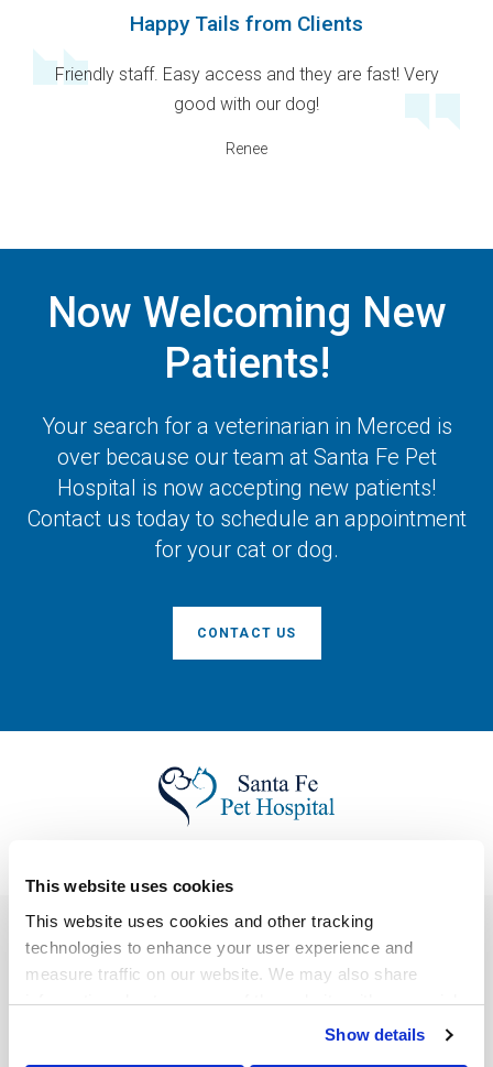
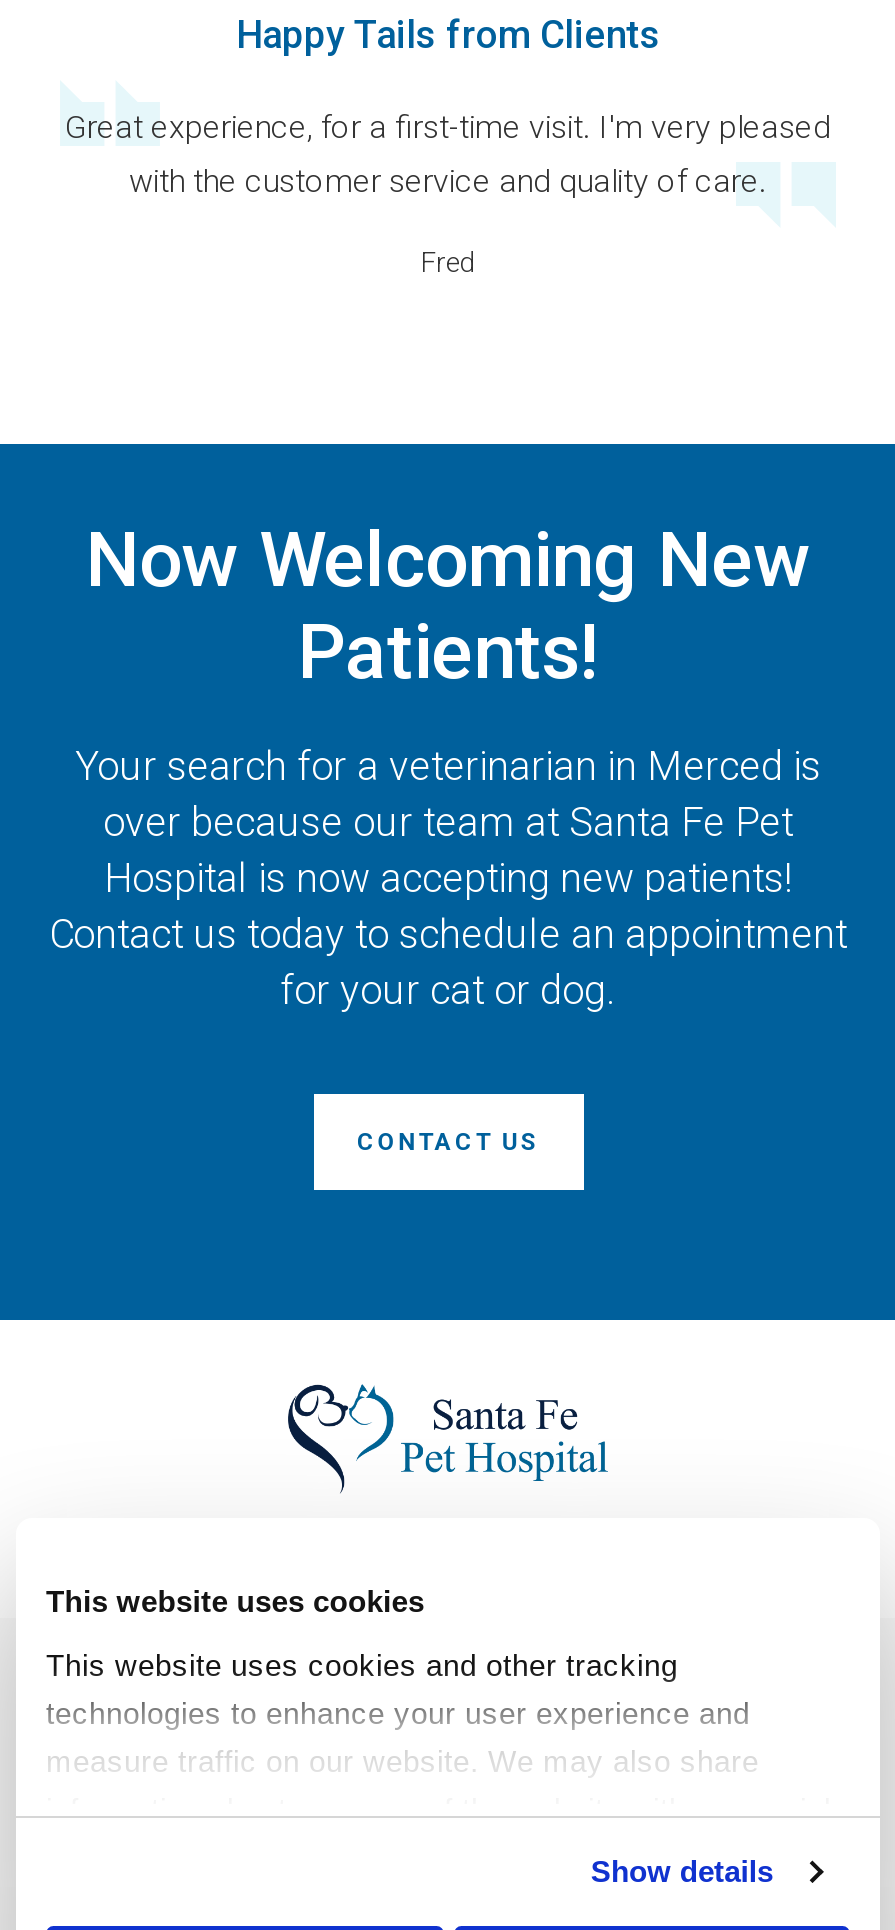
- Friendly staff. Easy access and they are fast! Very
- good with our dog!
+ Great experience, for a first-time visit. I'm very pleased
+ with the customer service and quality of care.

- Renee
+ Fred
